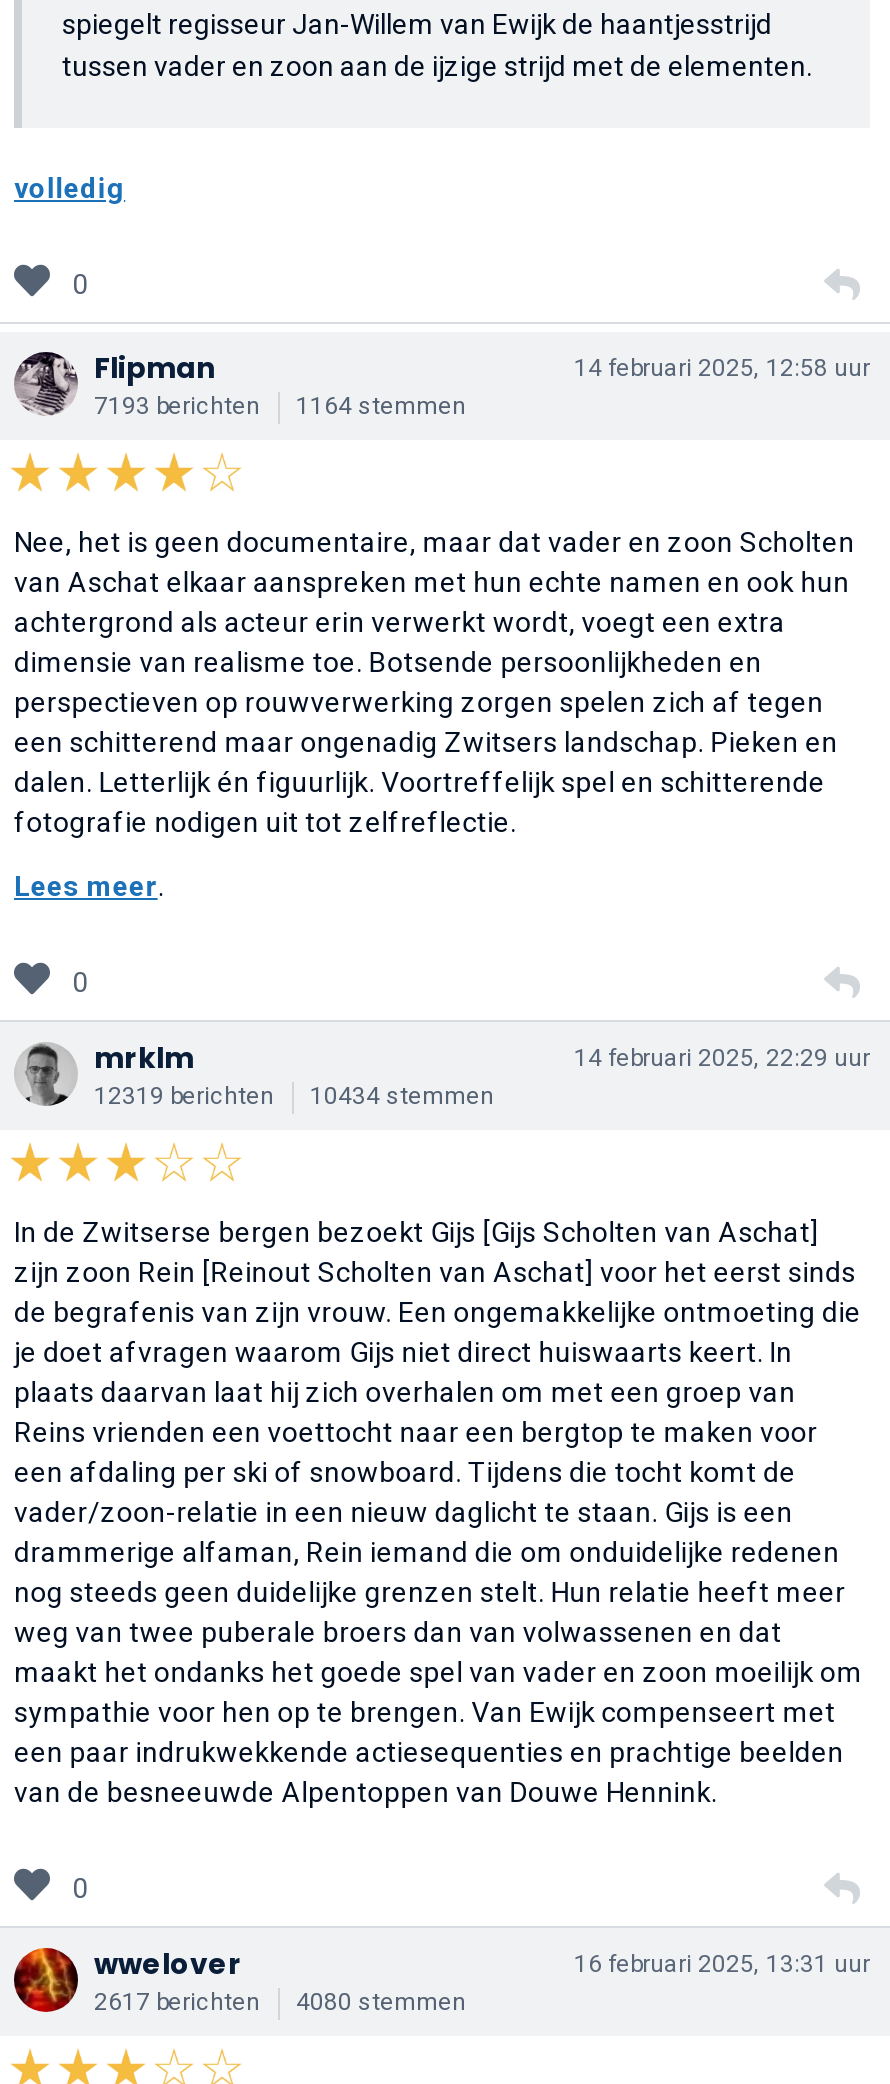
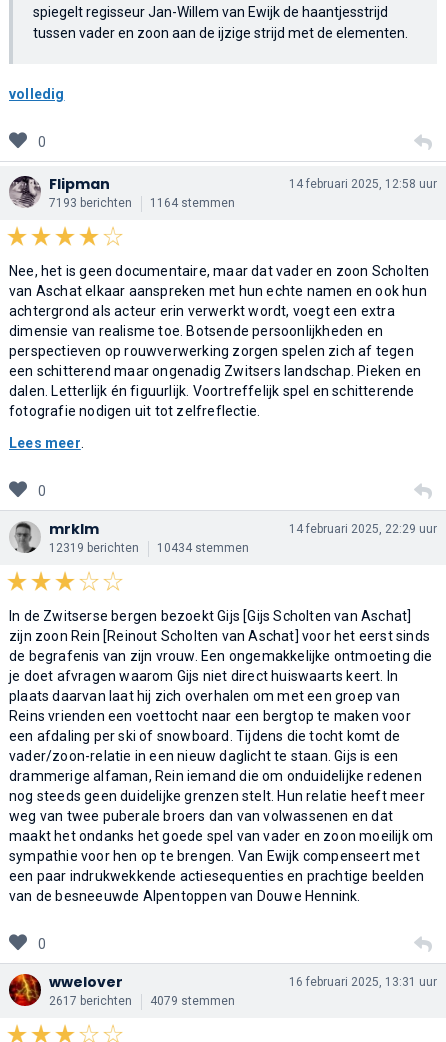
- 2617 berichten 4080 stemmen
+ 2617 berichten 4079 stemmen
